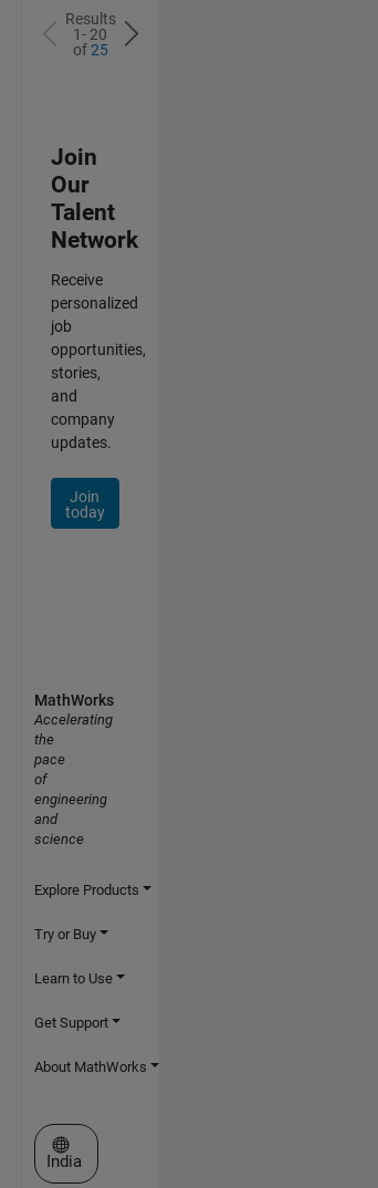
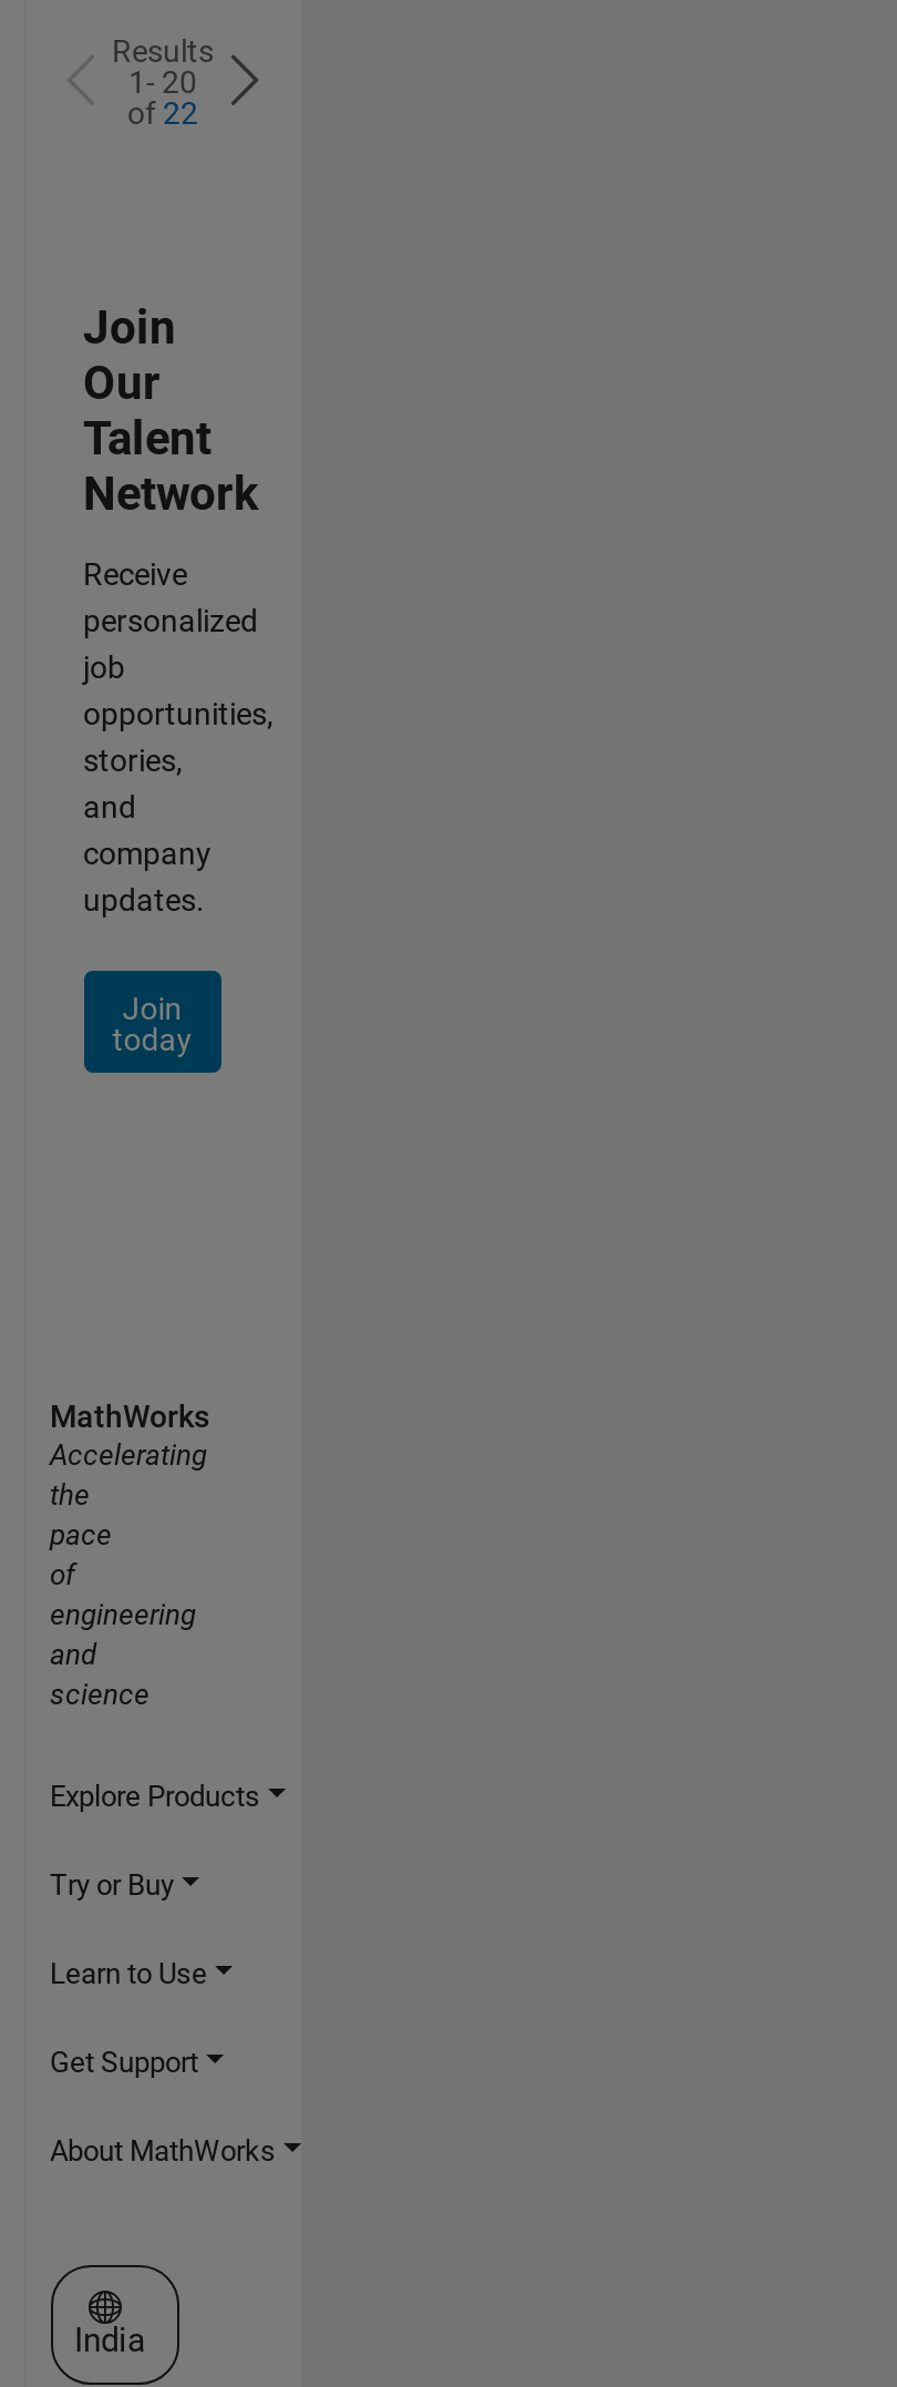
- of 25
+ of 22
